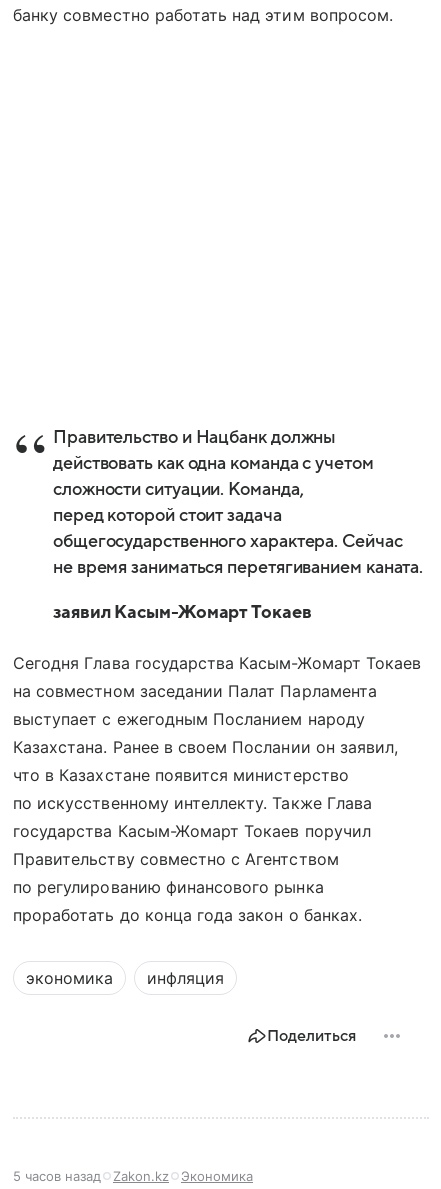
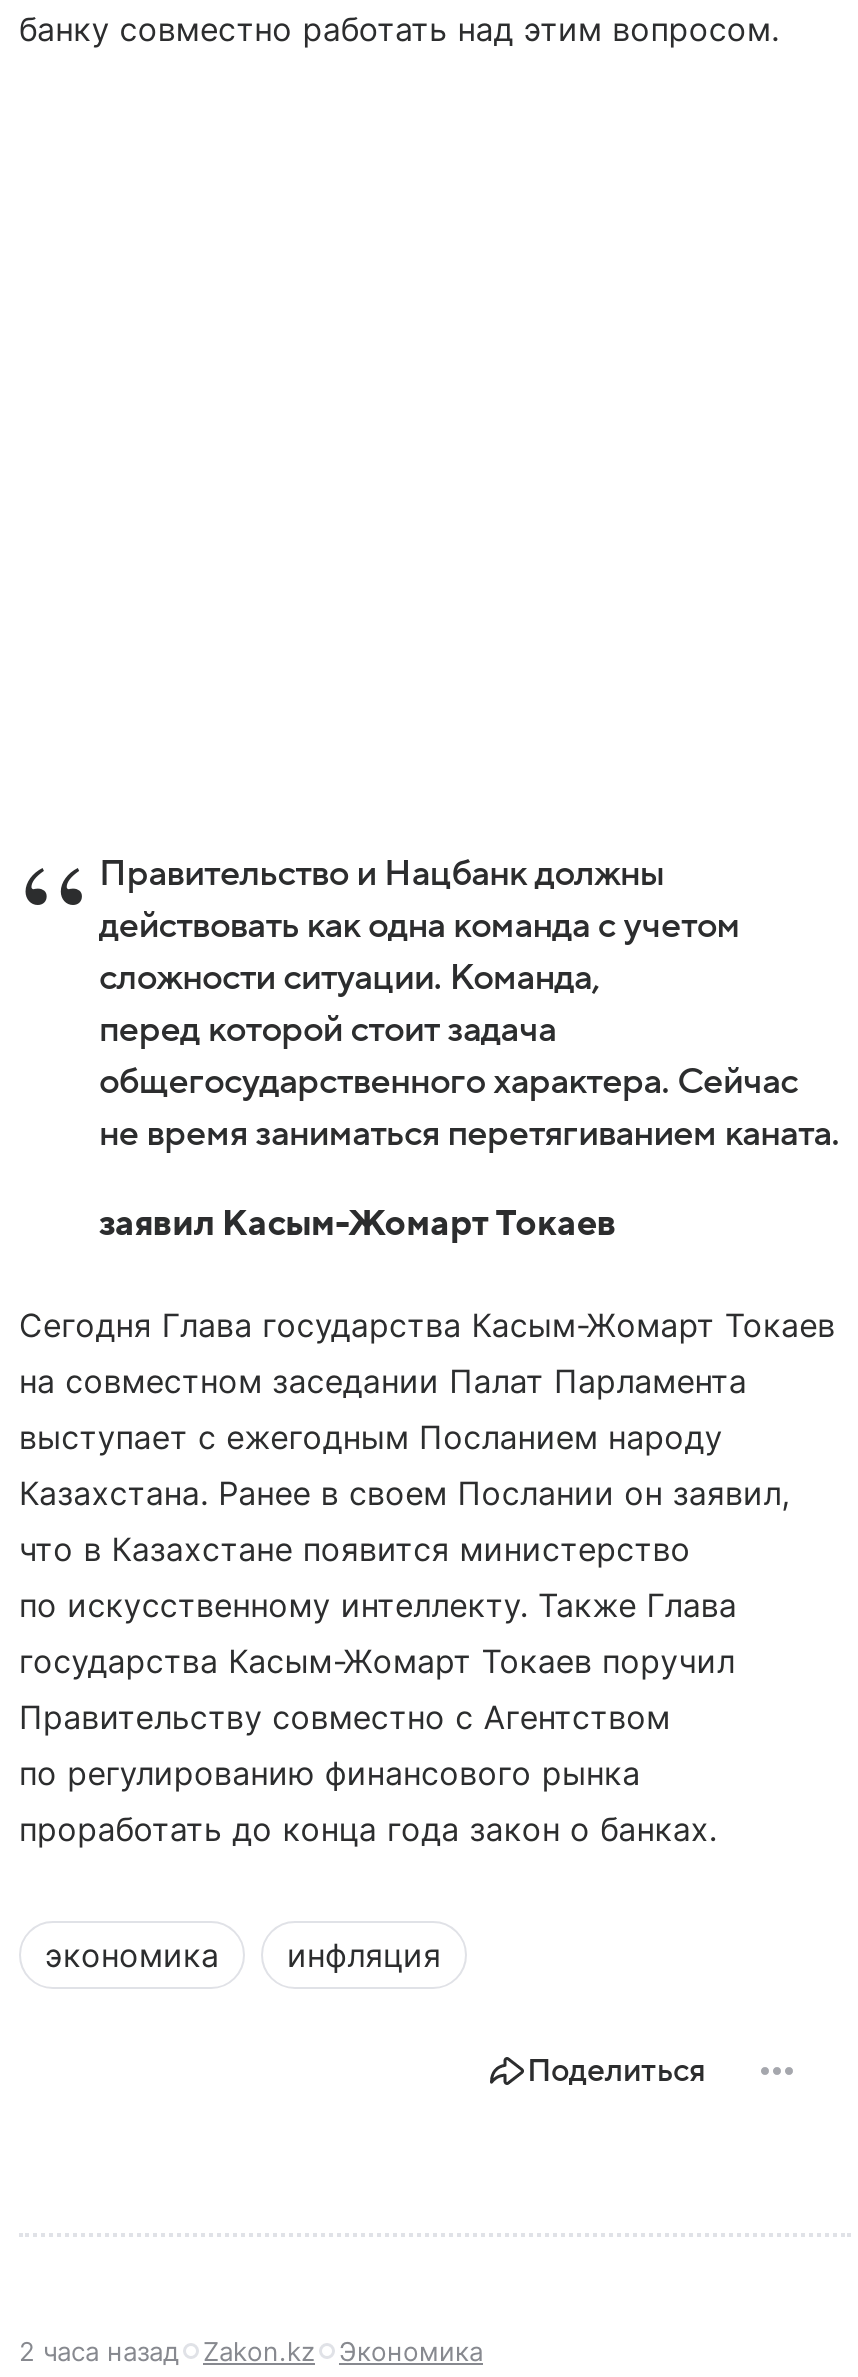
- 5 часов назад Zakon.kz Экономика
+ 2 часа назад Zakon.kz Экономика
